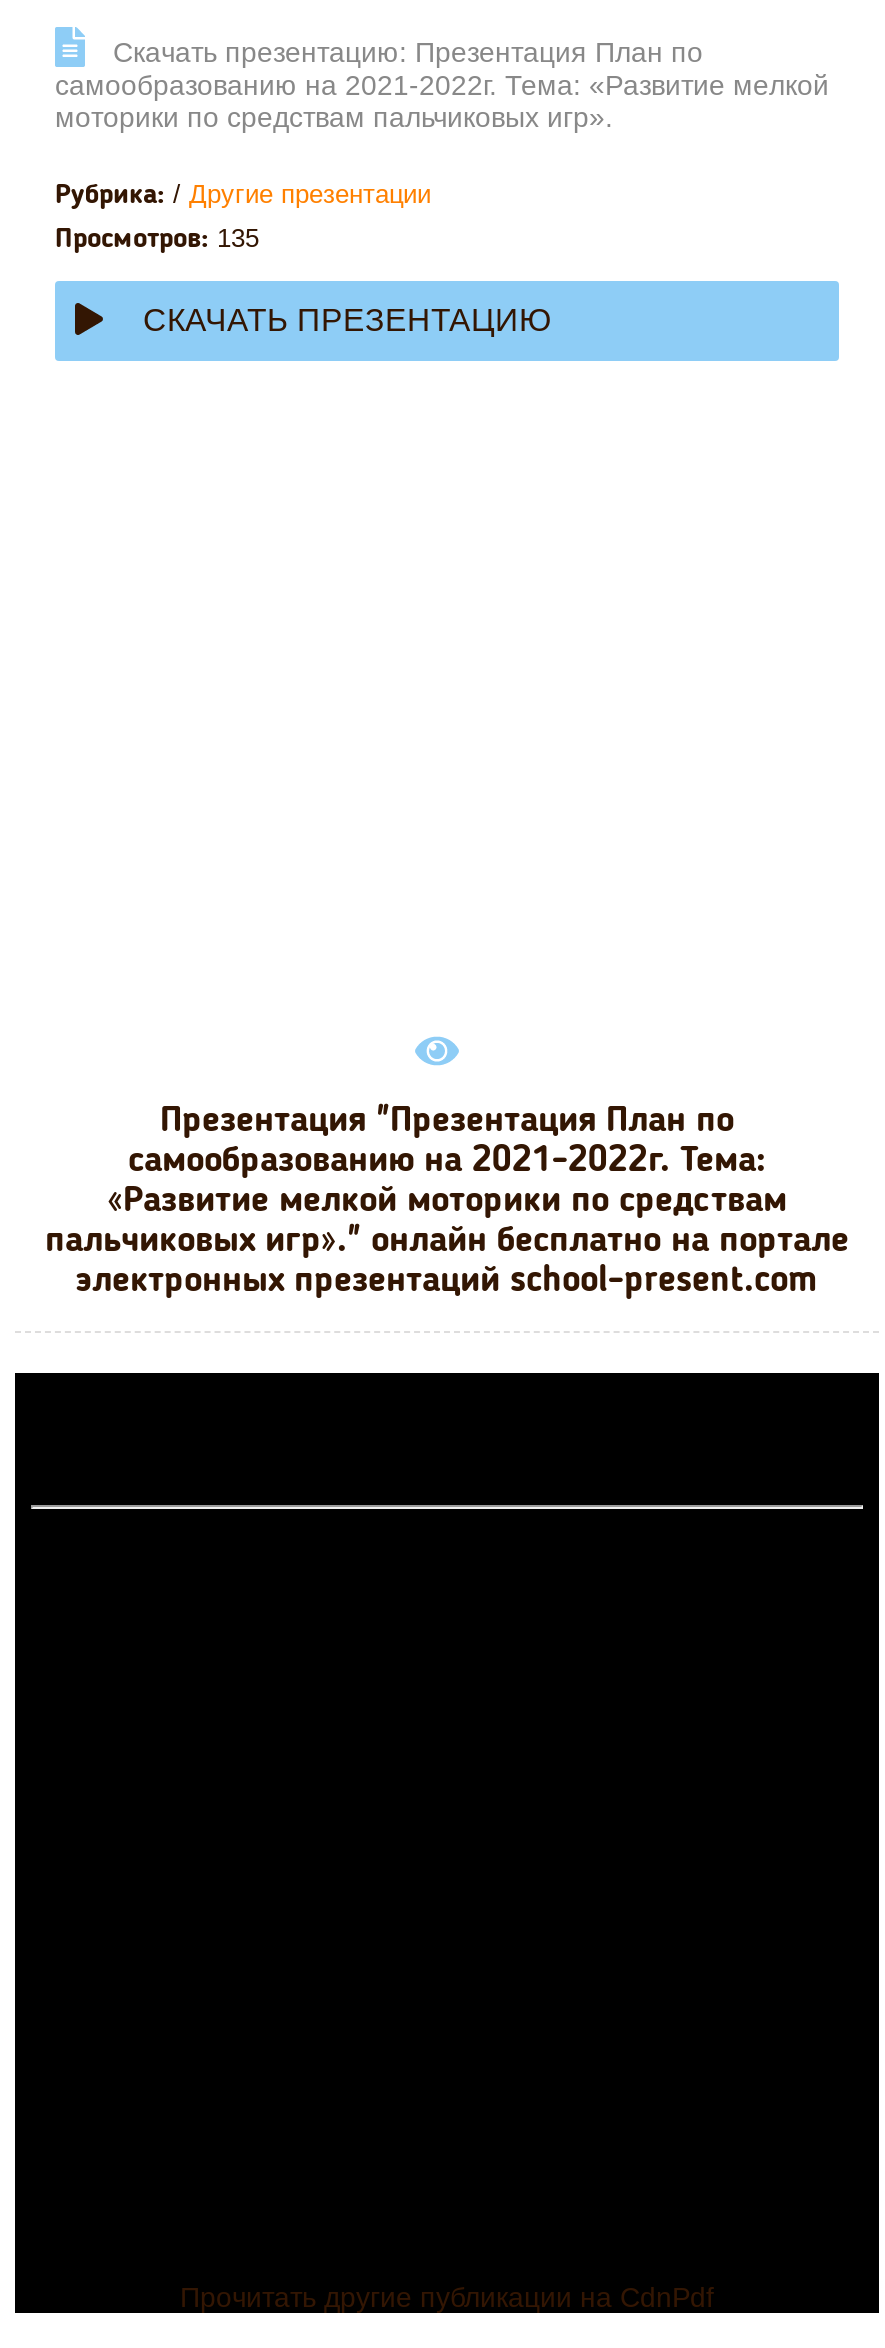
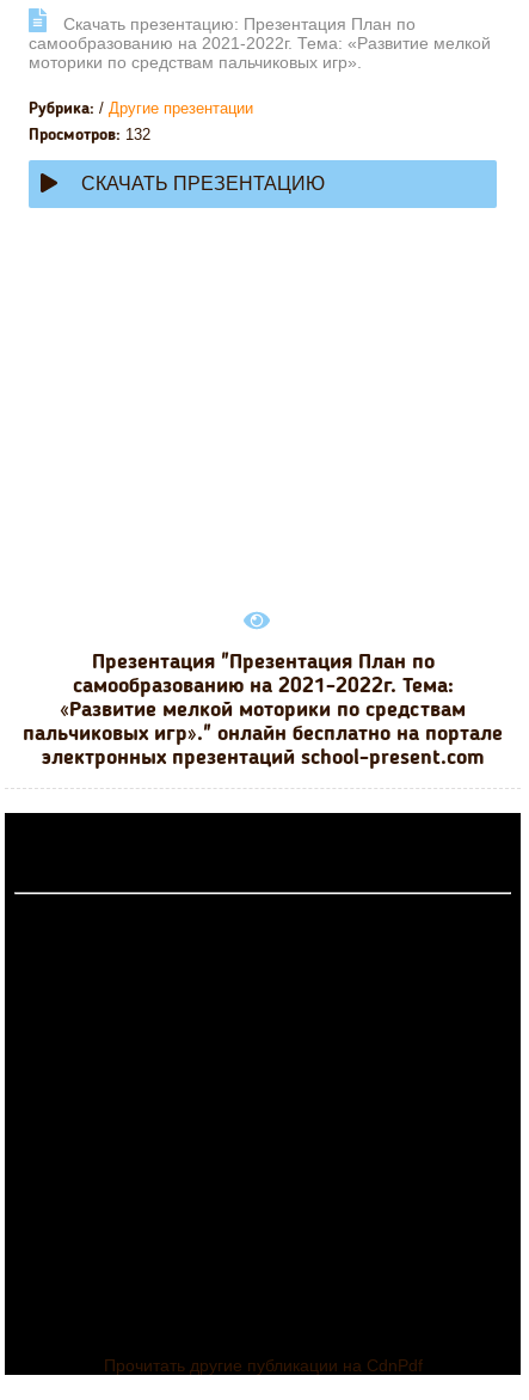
- Просмотров: 135
+ Просмотров: 132
